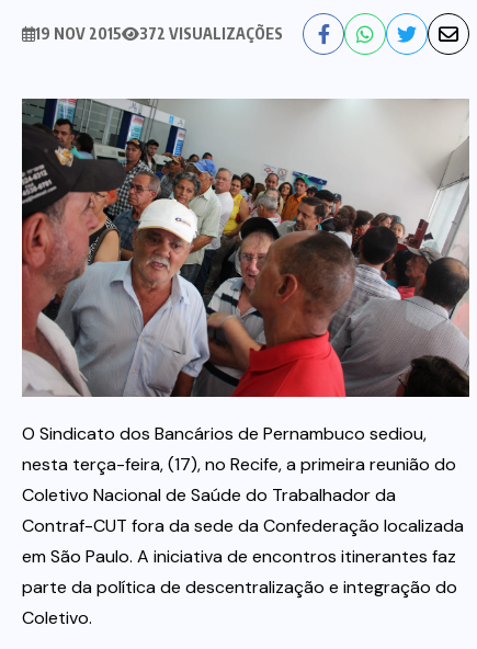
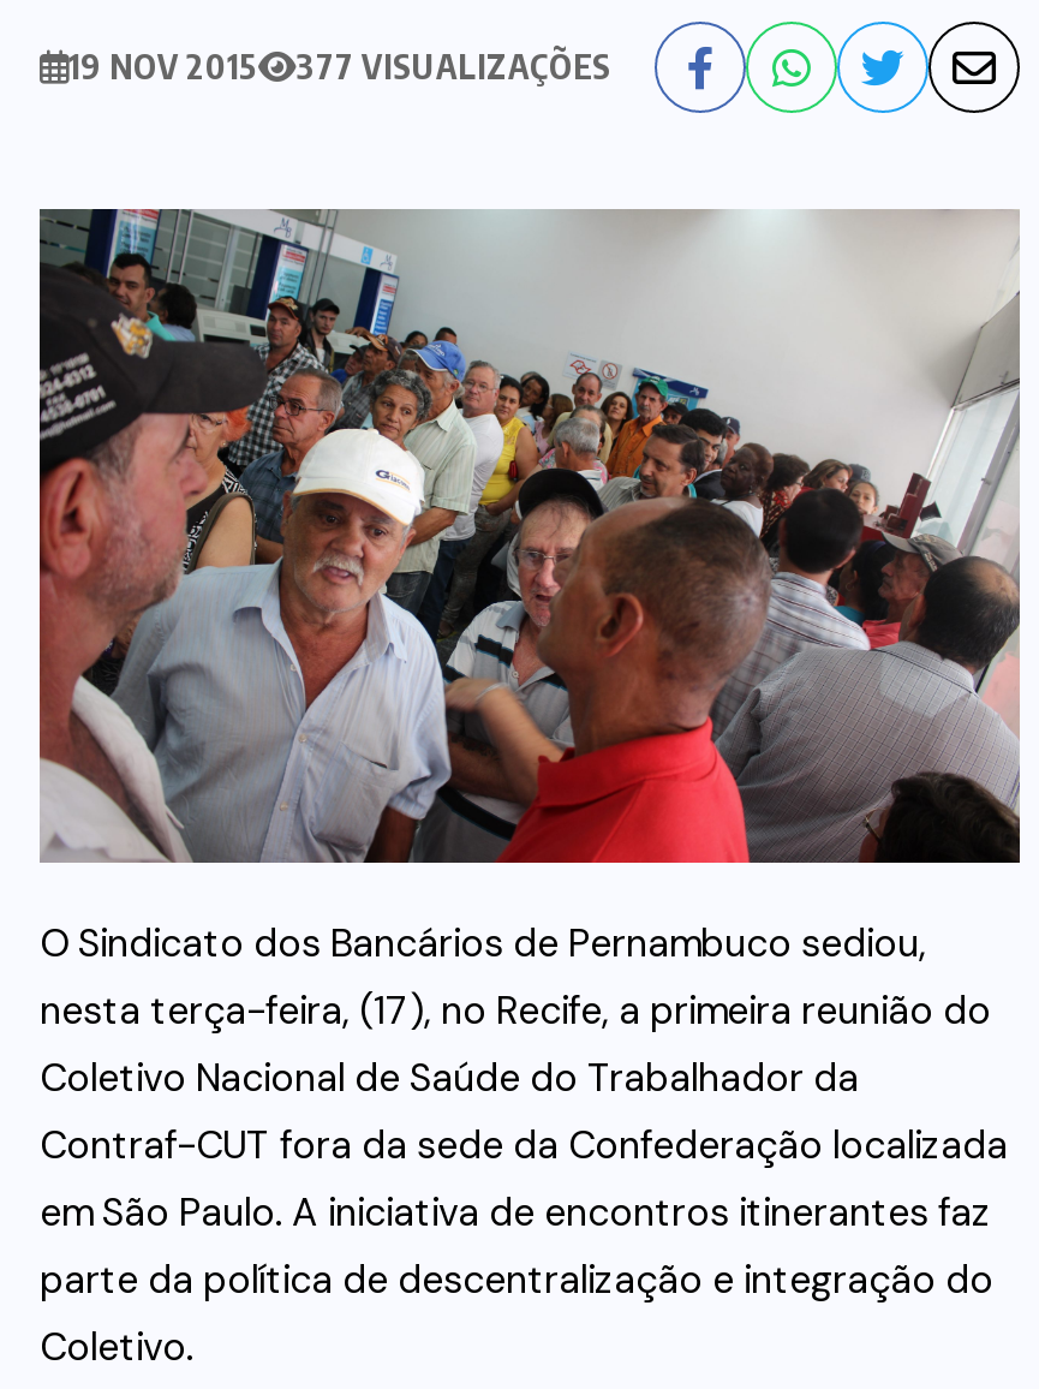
- 372 VISUALIZAÇÕES
+ 377 VISUALIZAÇÕES
